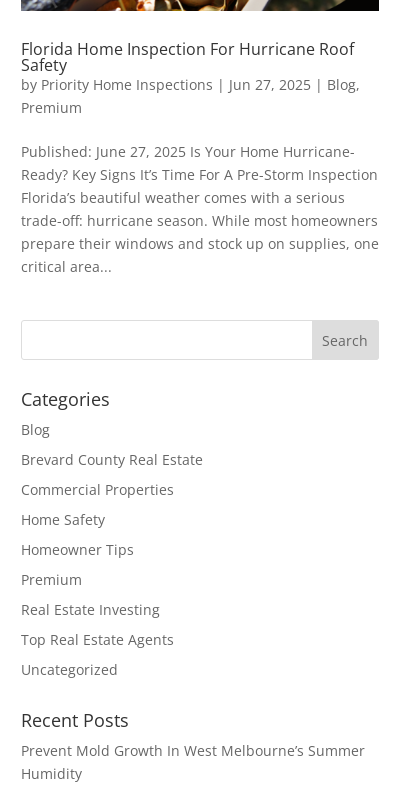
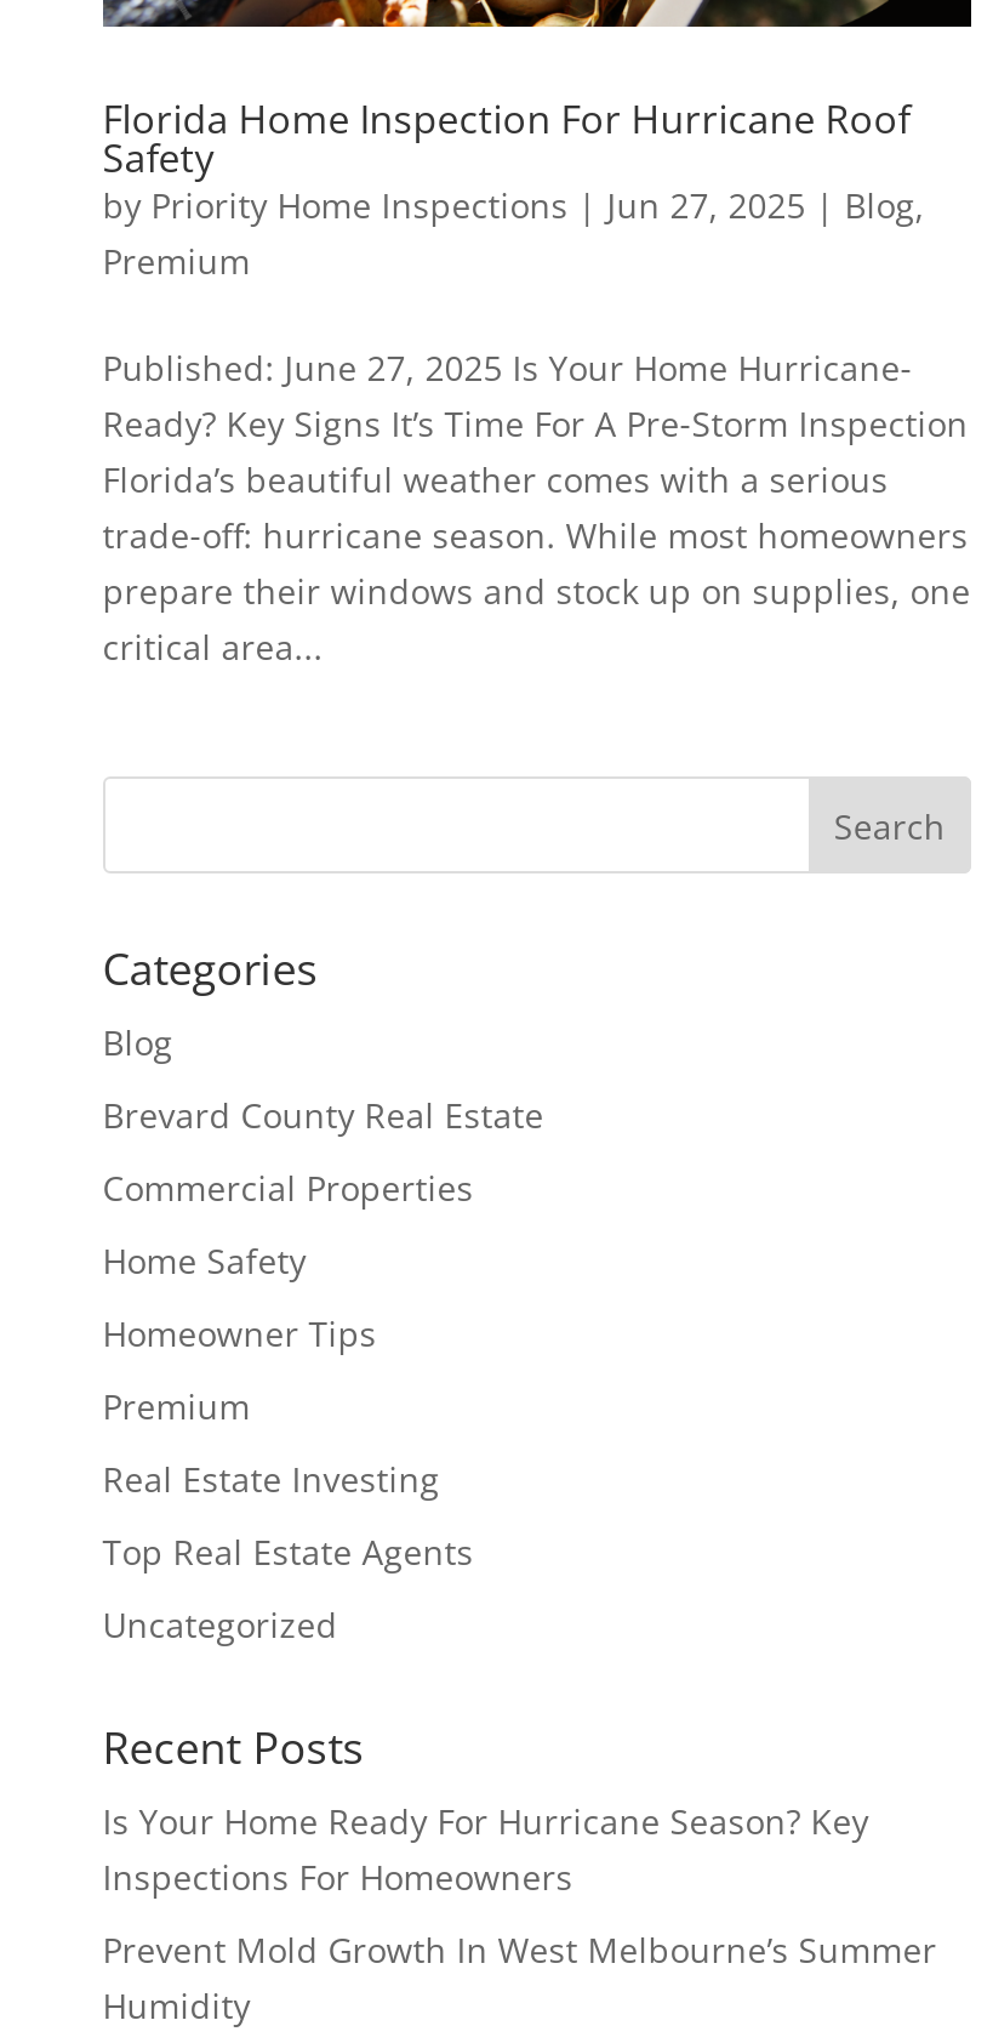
+ Is Your Home Ready For Hurricane Season? Key
+ Inspections For Homeowners
